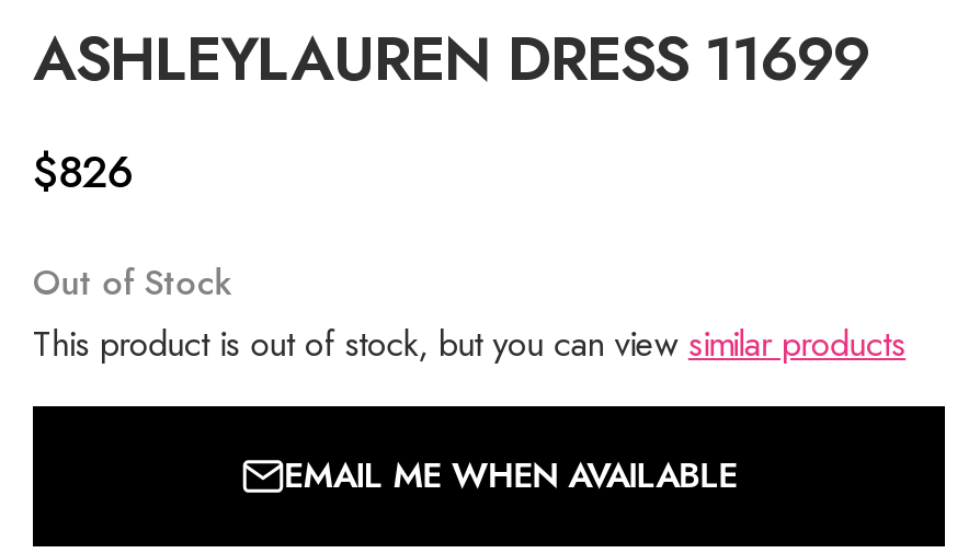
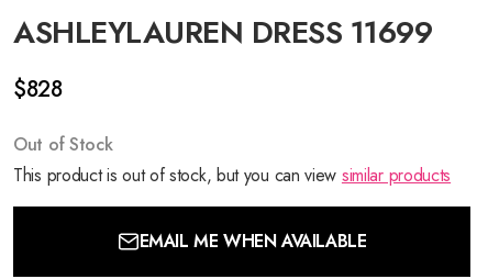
- $826
+ $828
